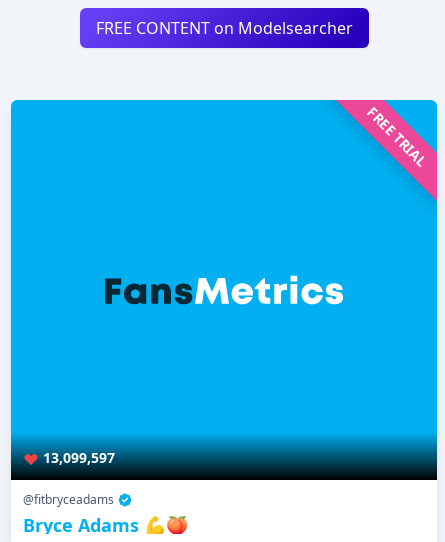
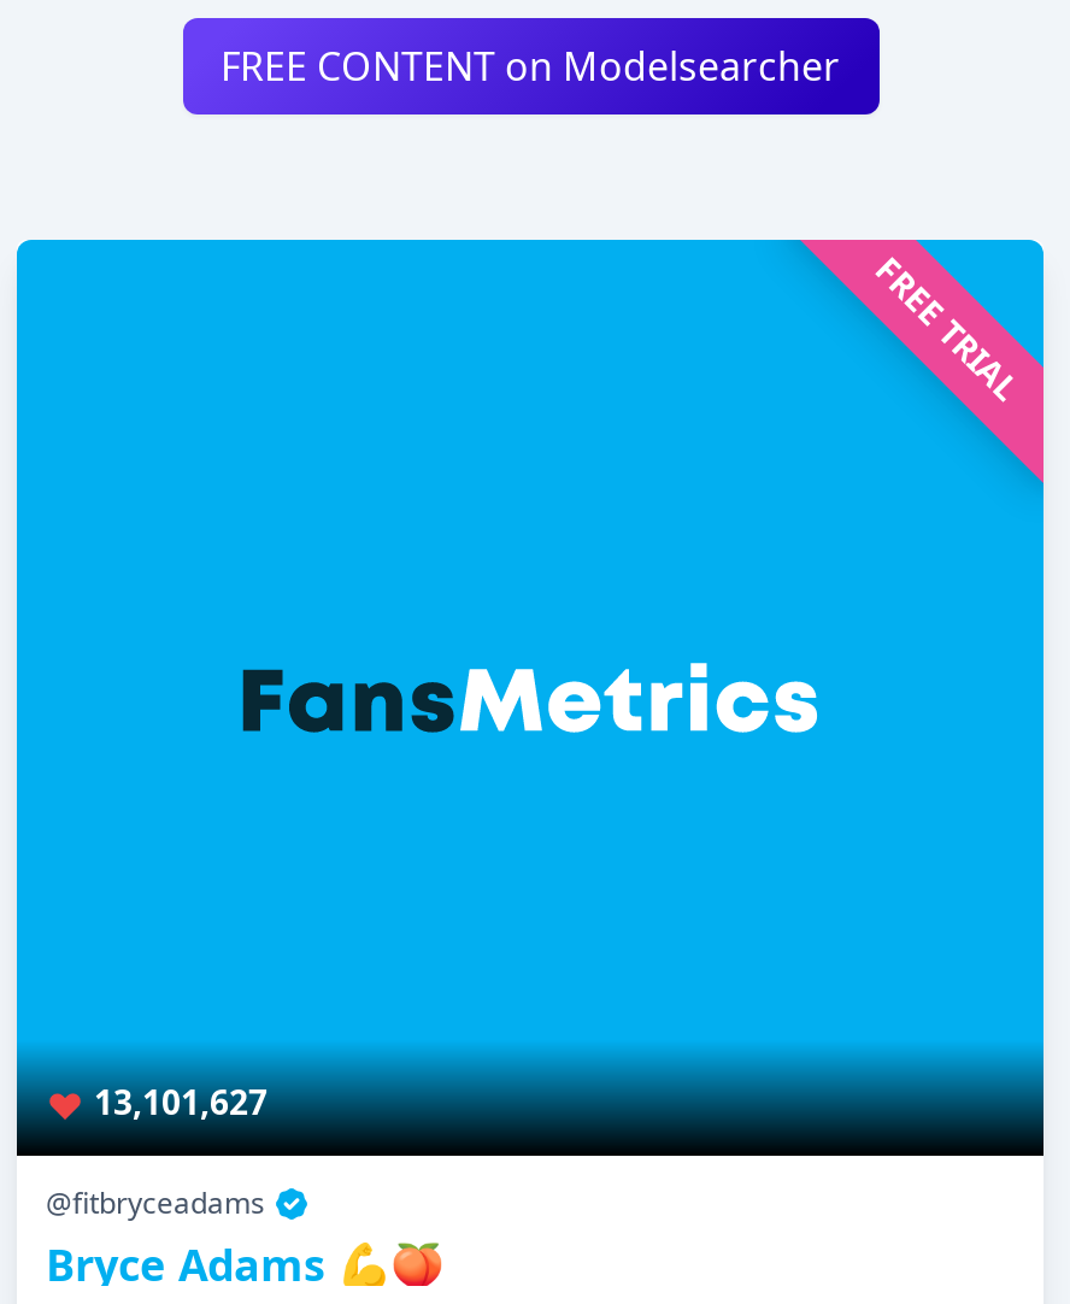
- 13,099,597
+ 13,101,627
